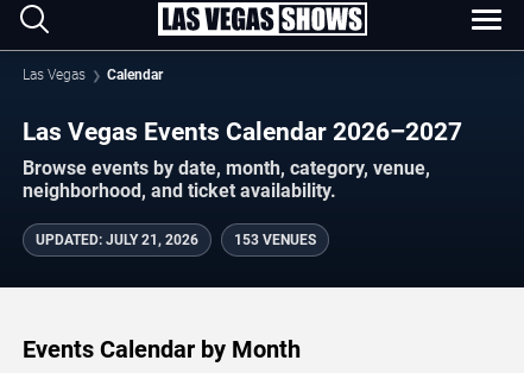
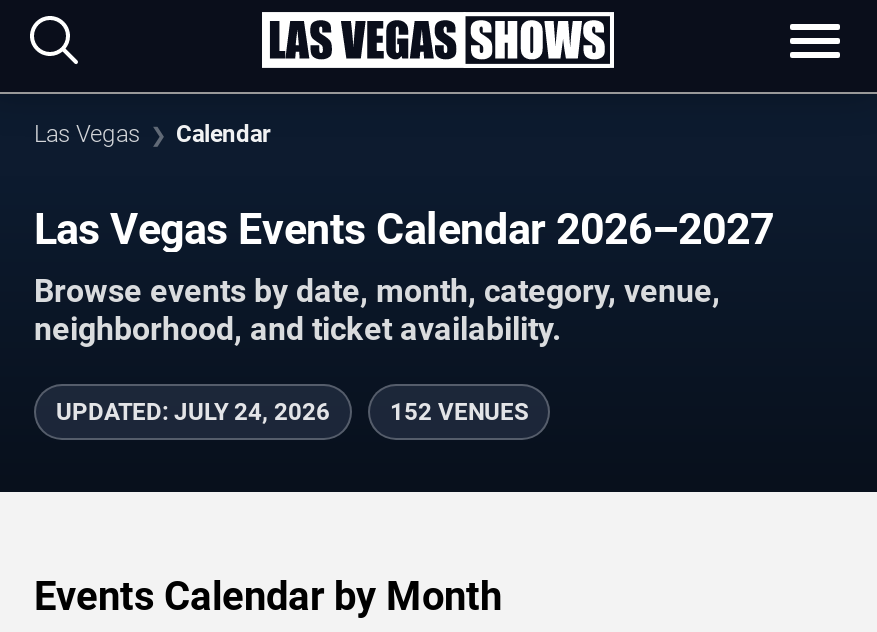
- UPDATED: JULY 21, 2026
+ UPDATED: JULY 24, 2026

- 153 VENUES
+ 152 VENUES
